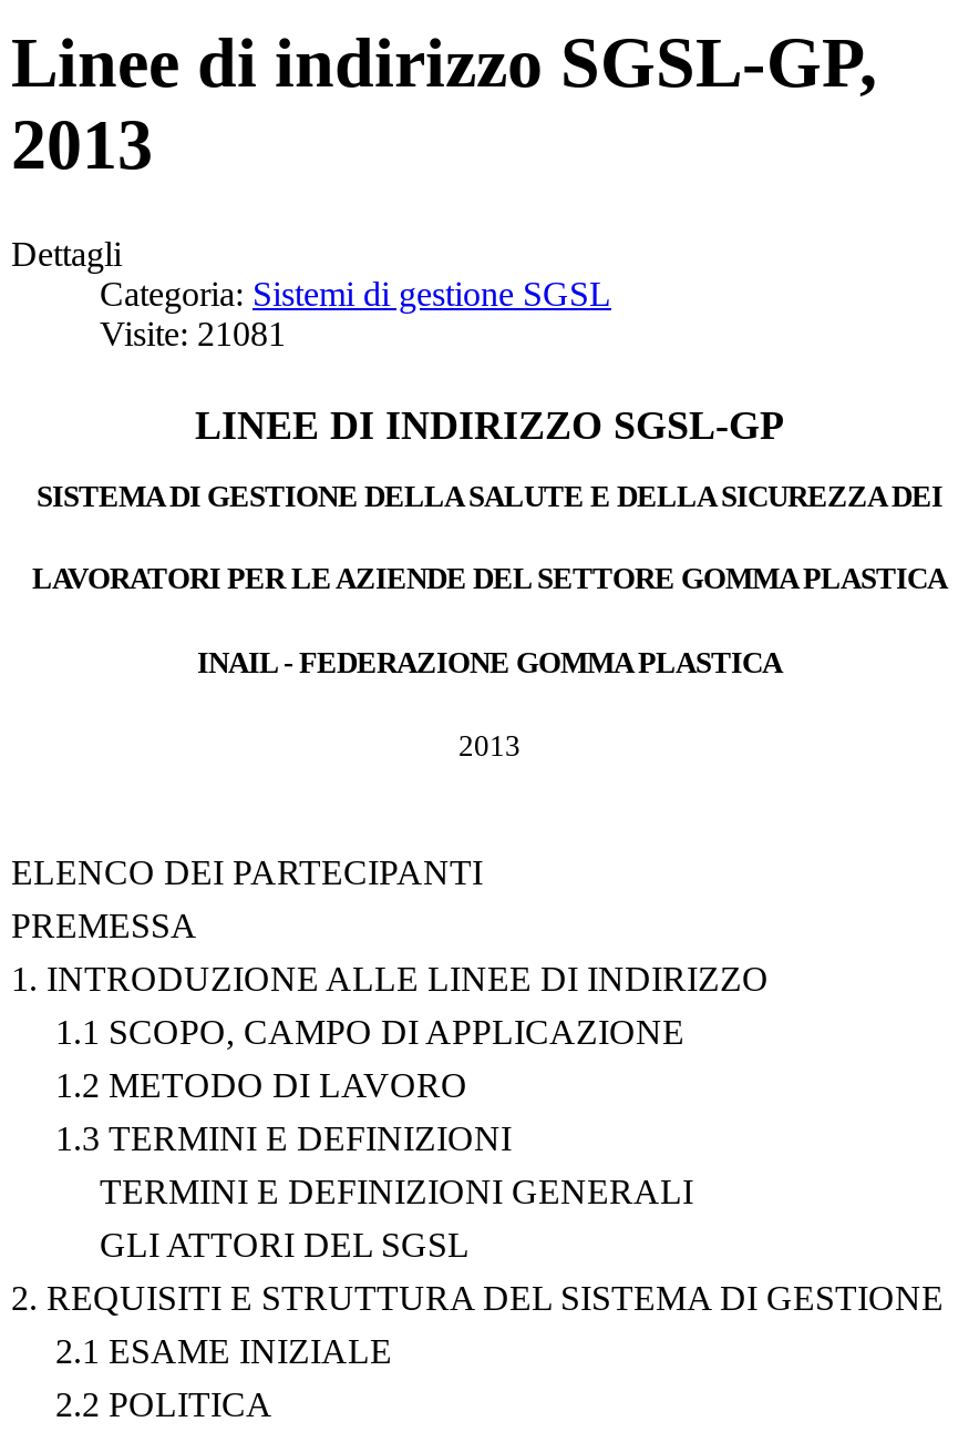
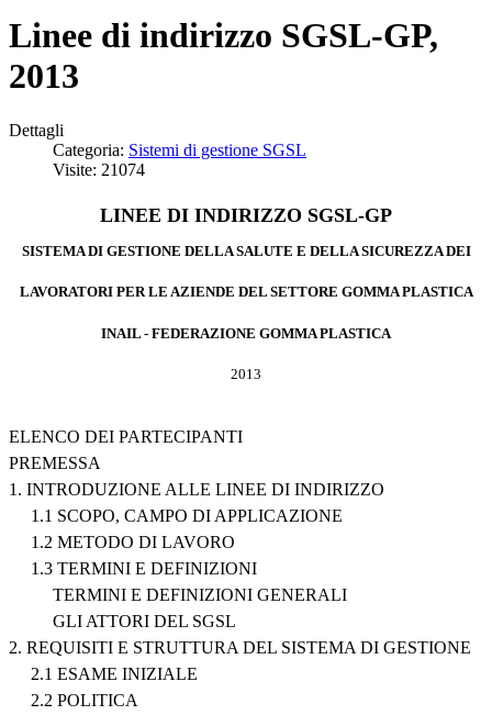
- Visite: 21081
+ Visite: 21074
